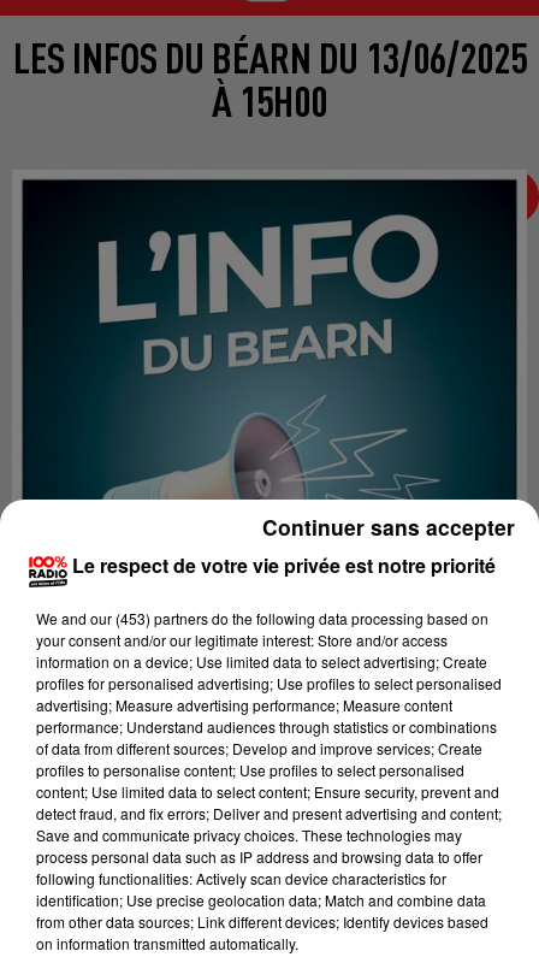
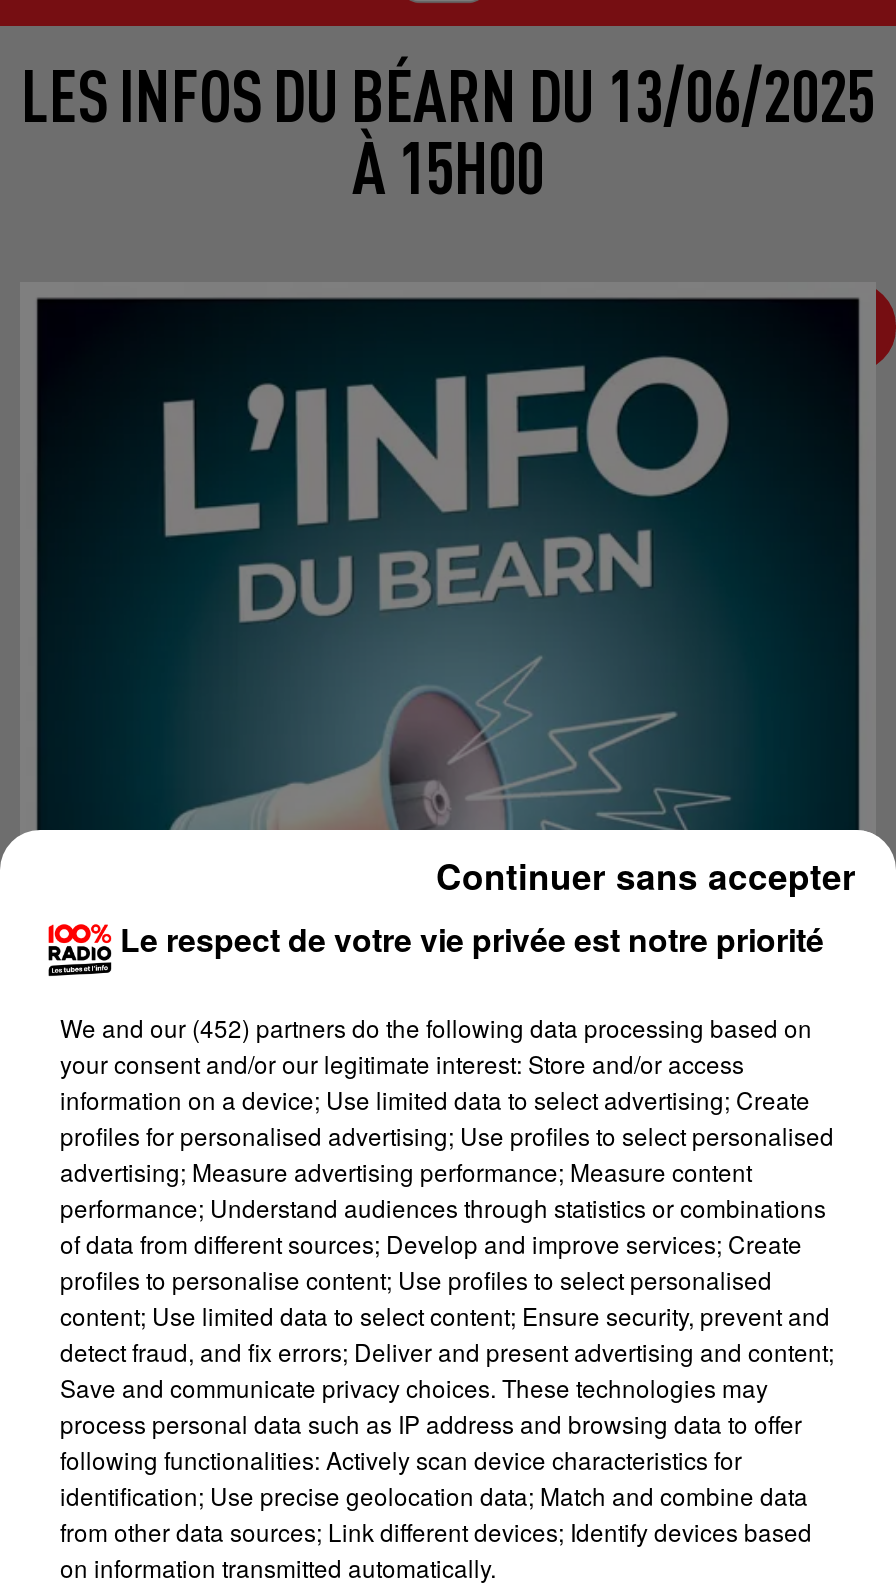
- We and our (453) partners do the following data processing based on
+ We and our (452) partners do the following data processing based on
